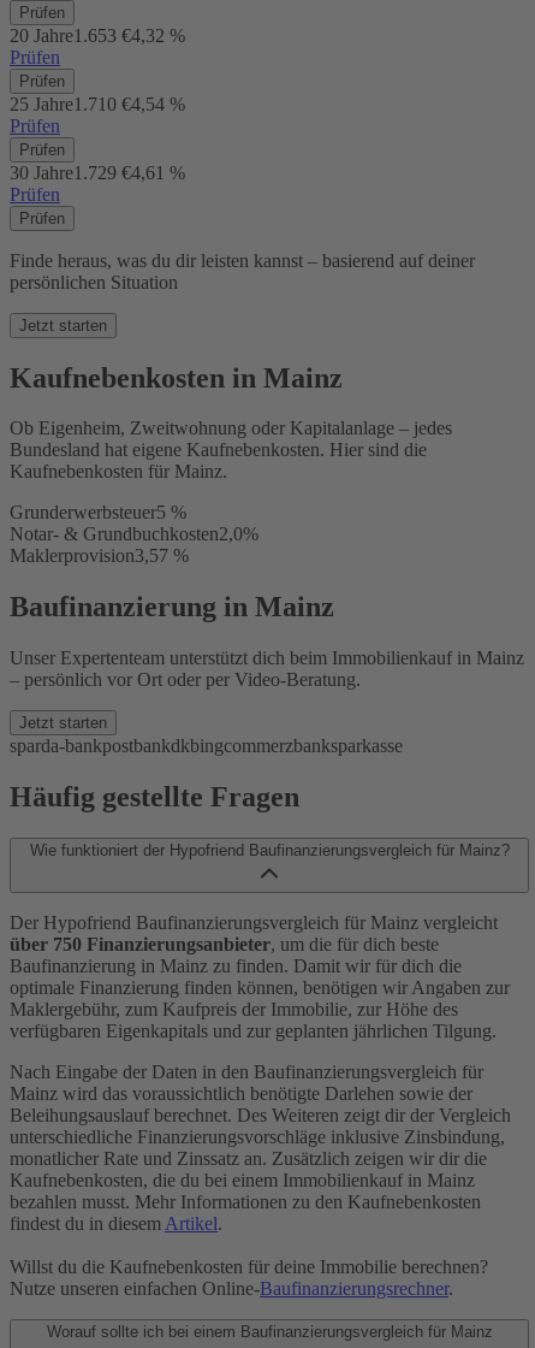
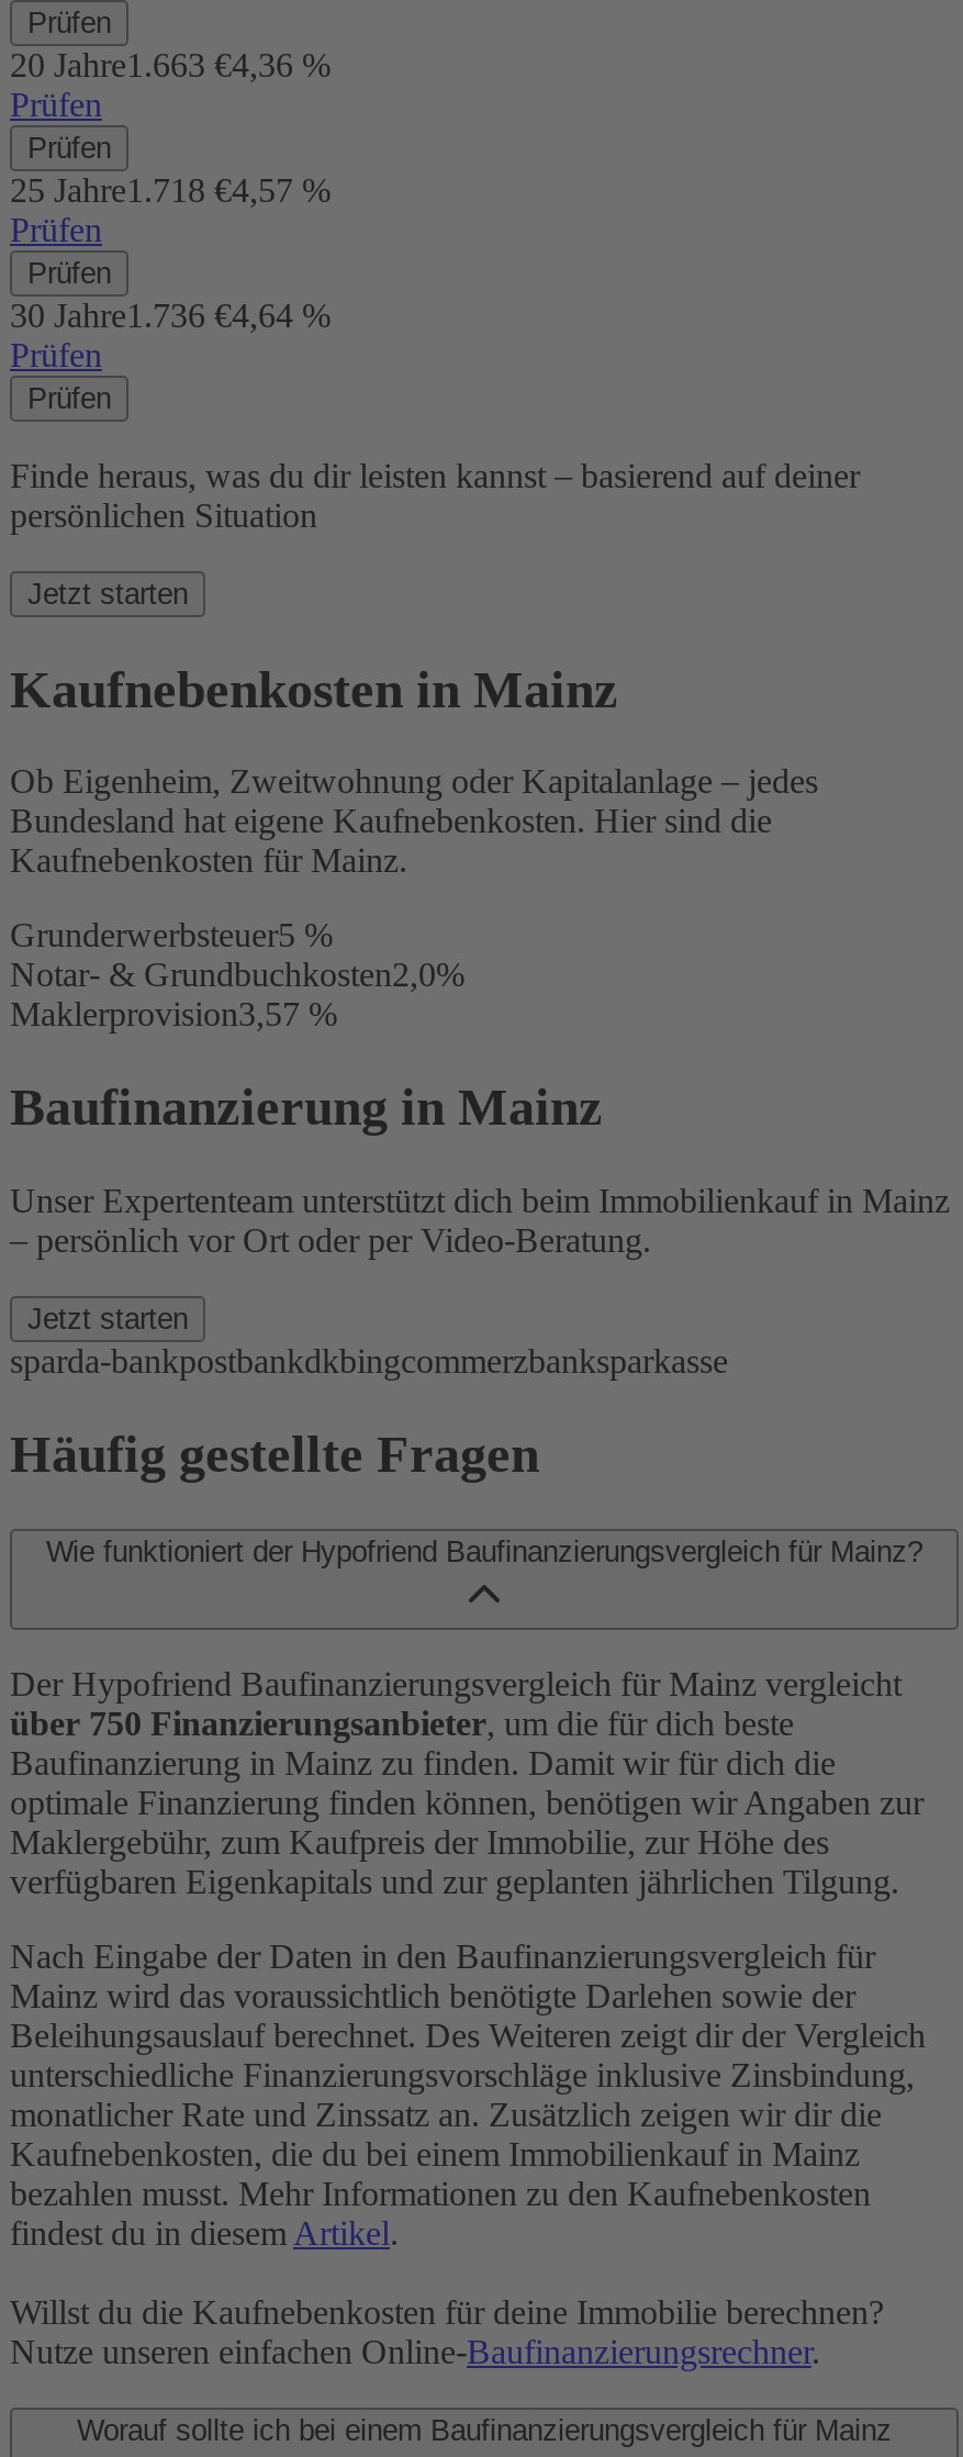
- 20 Jahre1.653 €4,32 %
+ 20 Jahre1.663 €4,36 %

- 25 Jahre1.710 €4,54 %
+ 25 Jahre1.718 €4,57 %

- 30 Jahre1.729 €4,61 %
+ 30 Jahre1.736 €4,64 %
